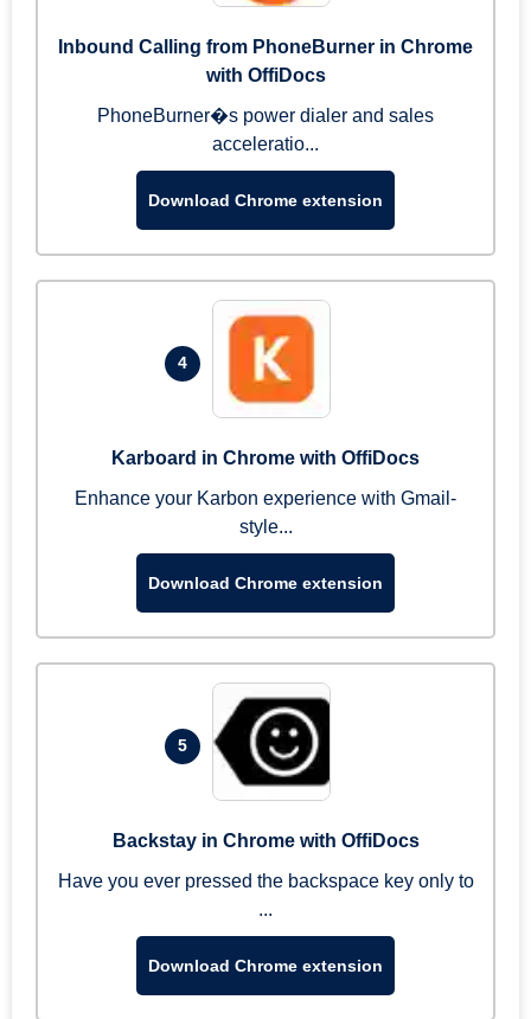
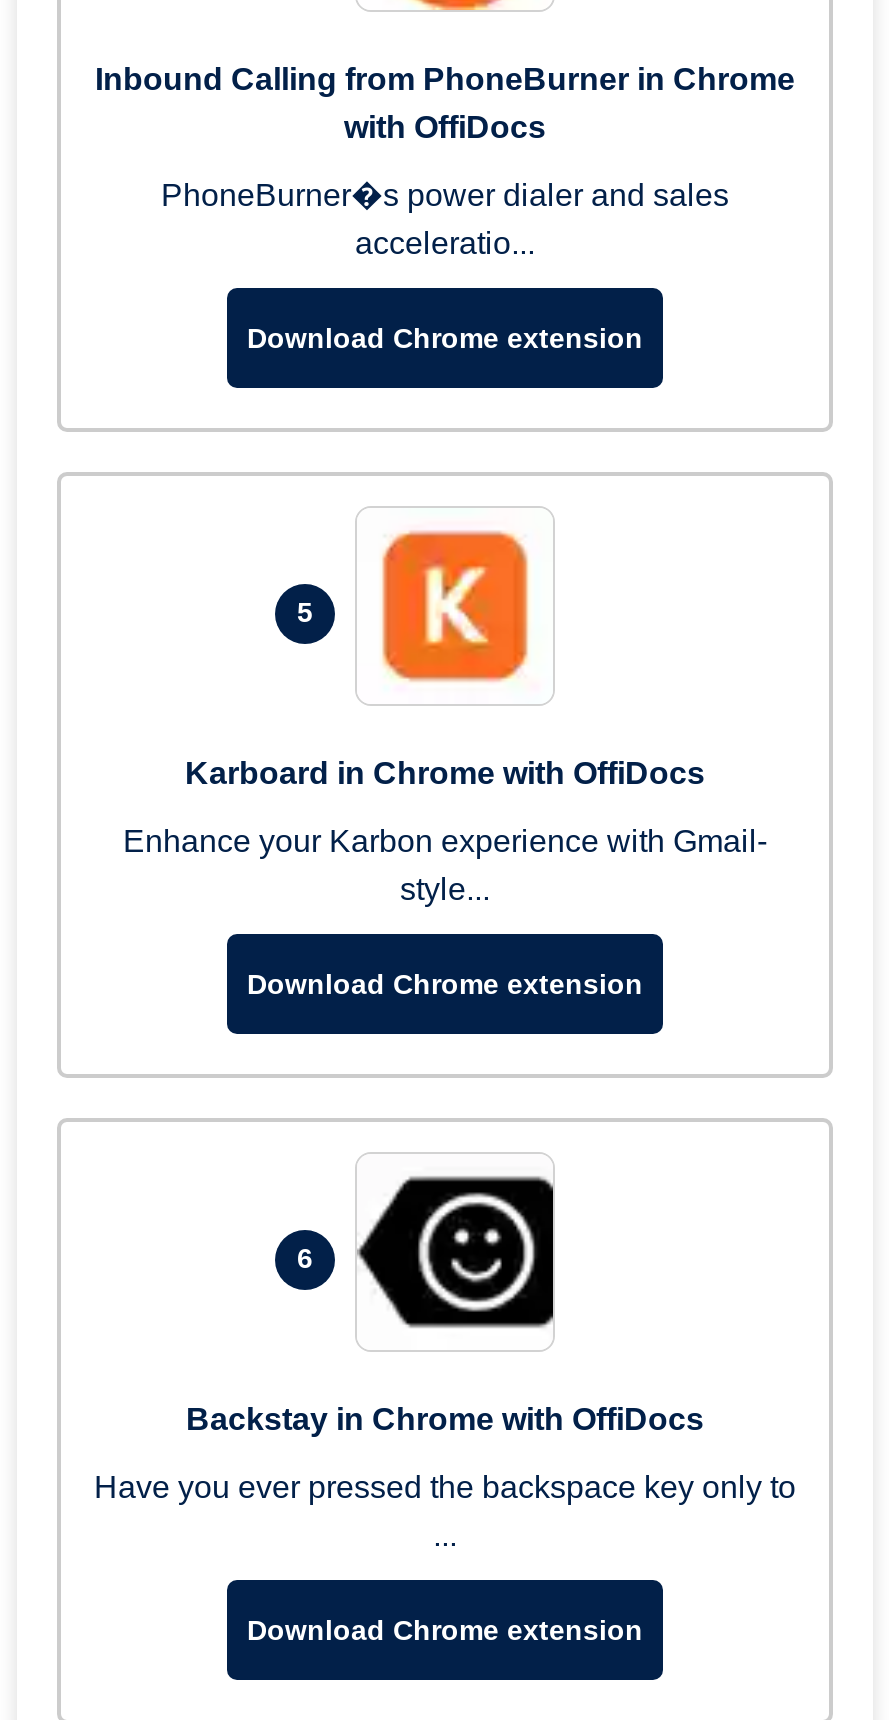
- 4
+ 5

- 5
+ 6
